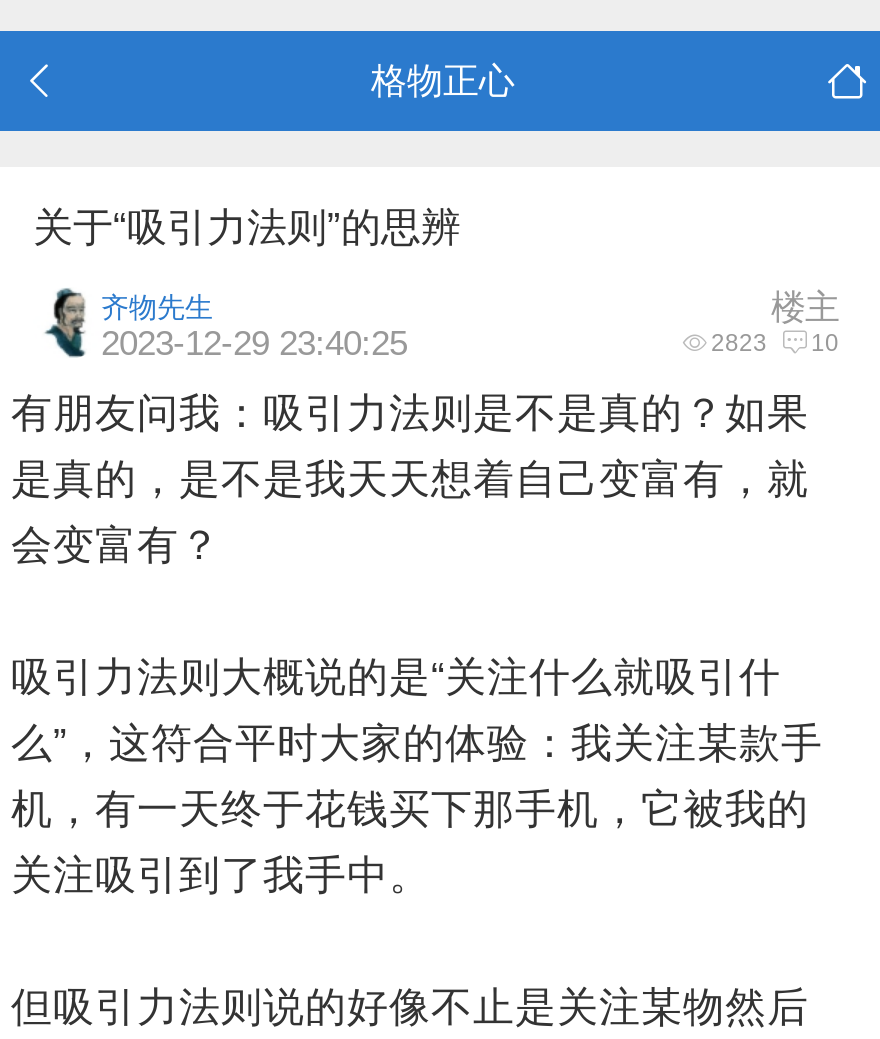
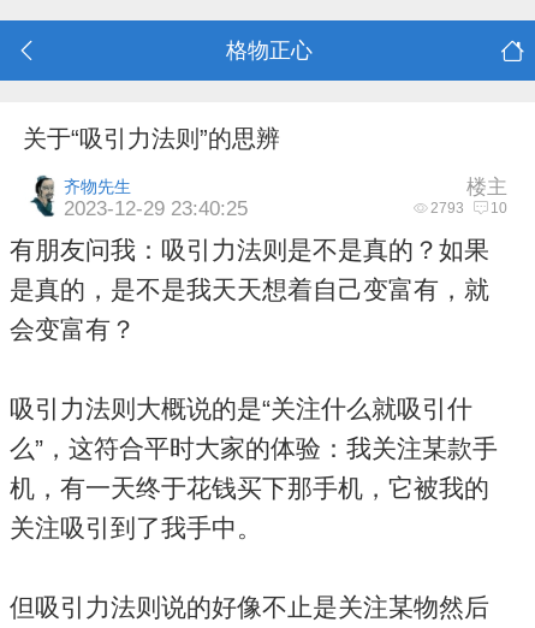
- 2823 10
+ 2793 10
